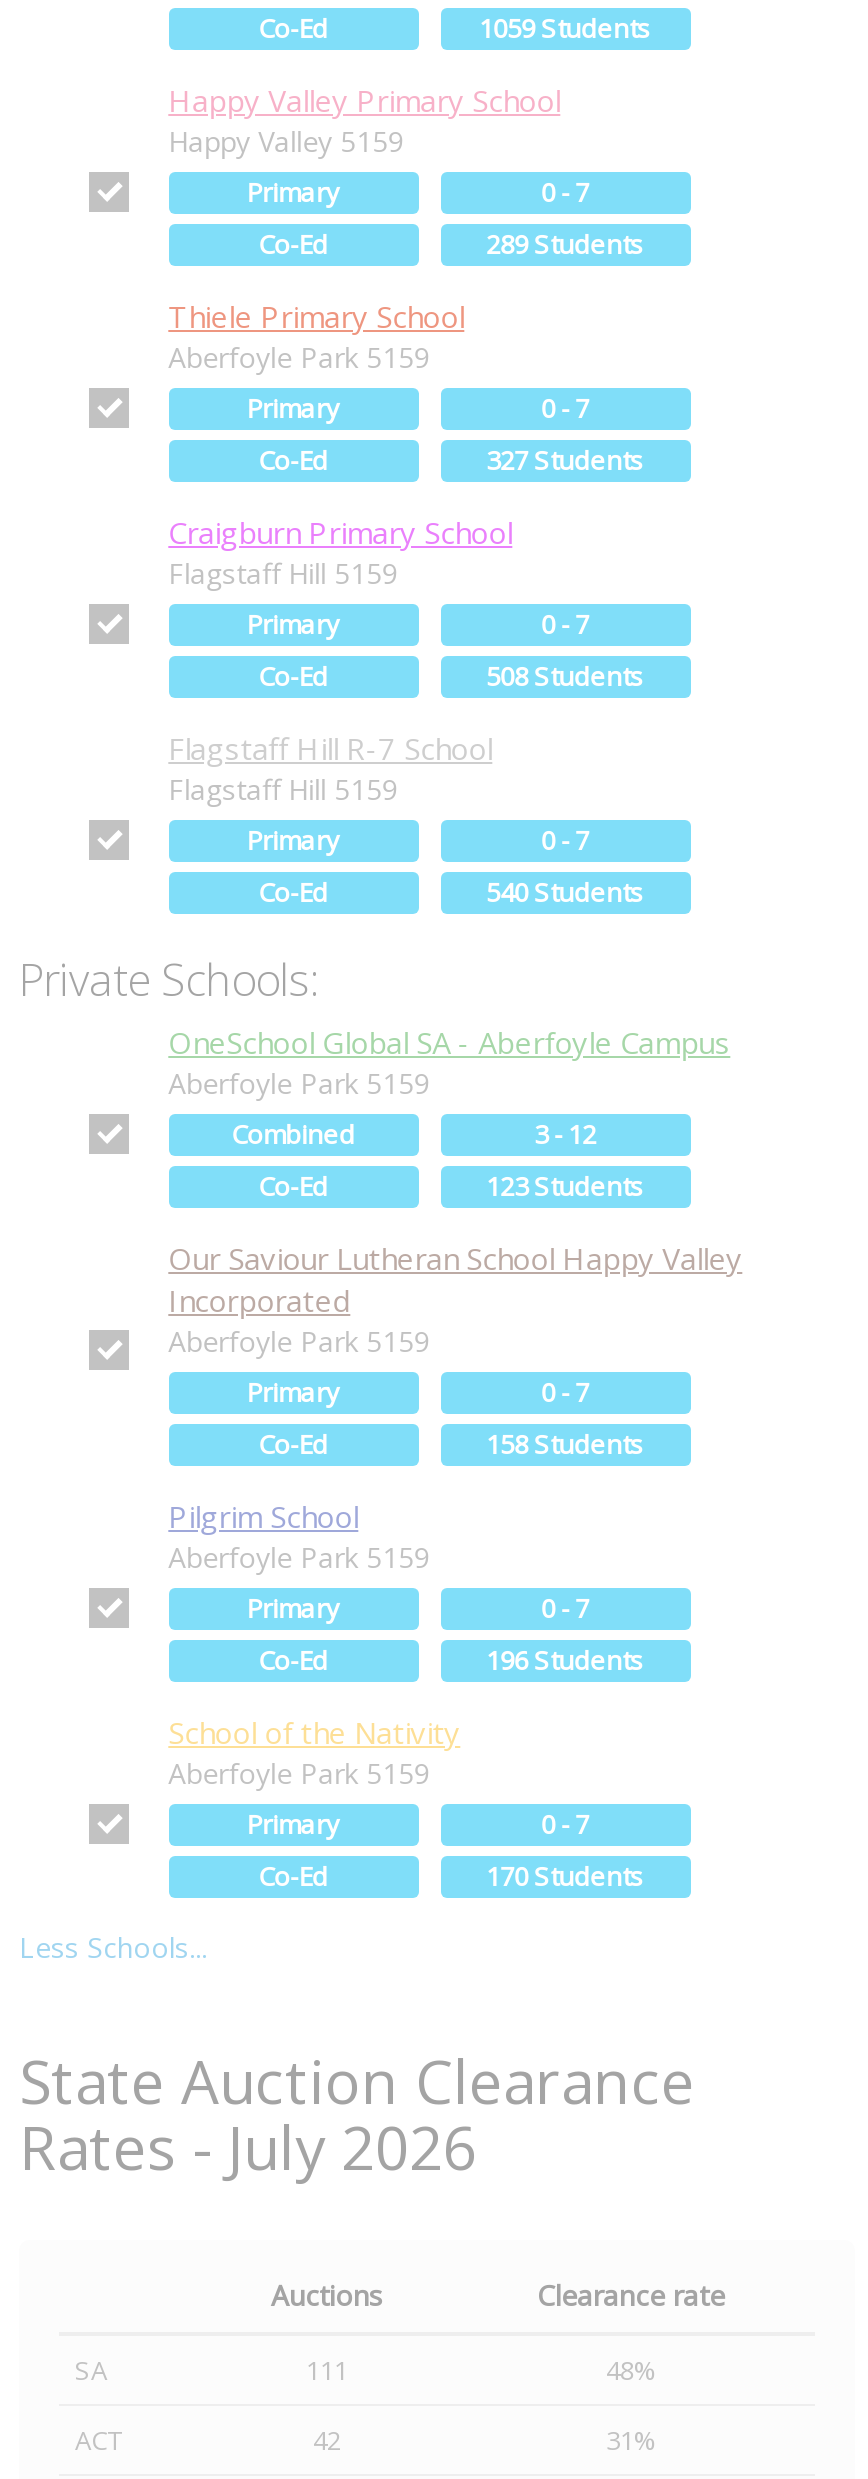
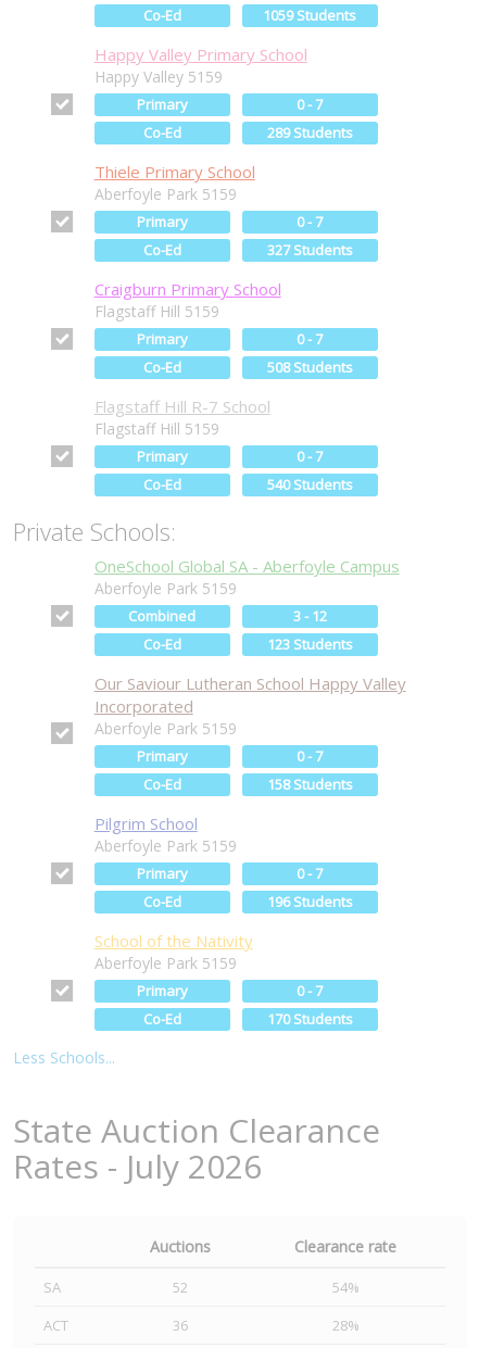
- 111
+ 52

- 48%
+ 54%

- 42
+ 36

- 31%
+ 28%
